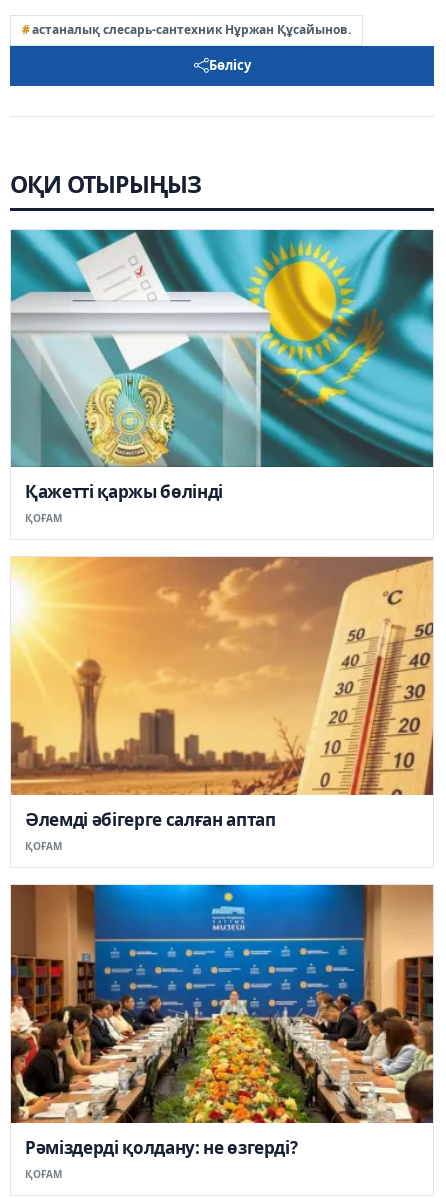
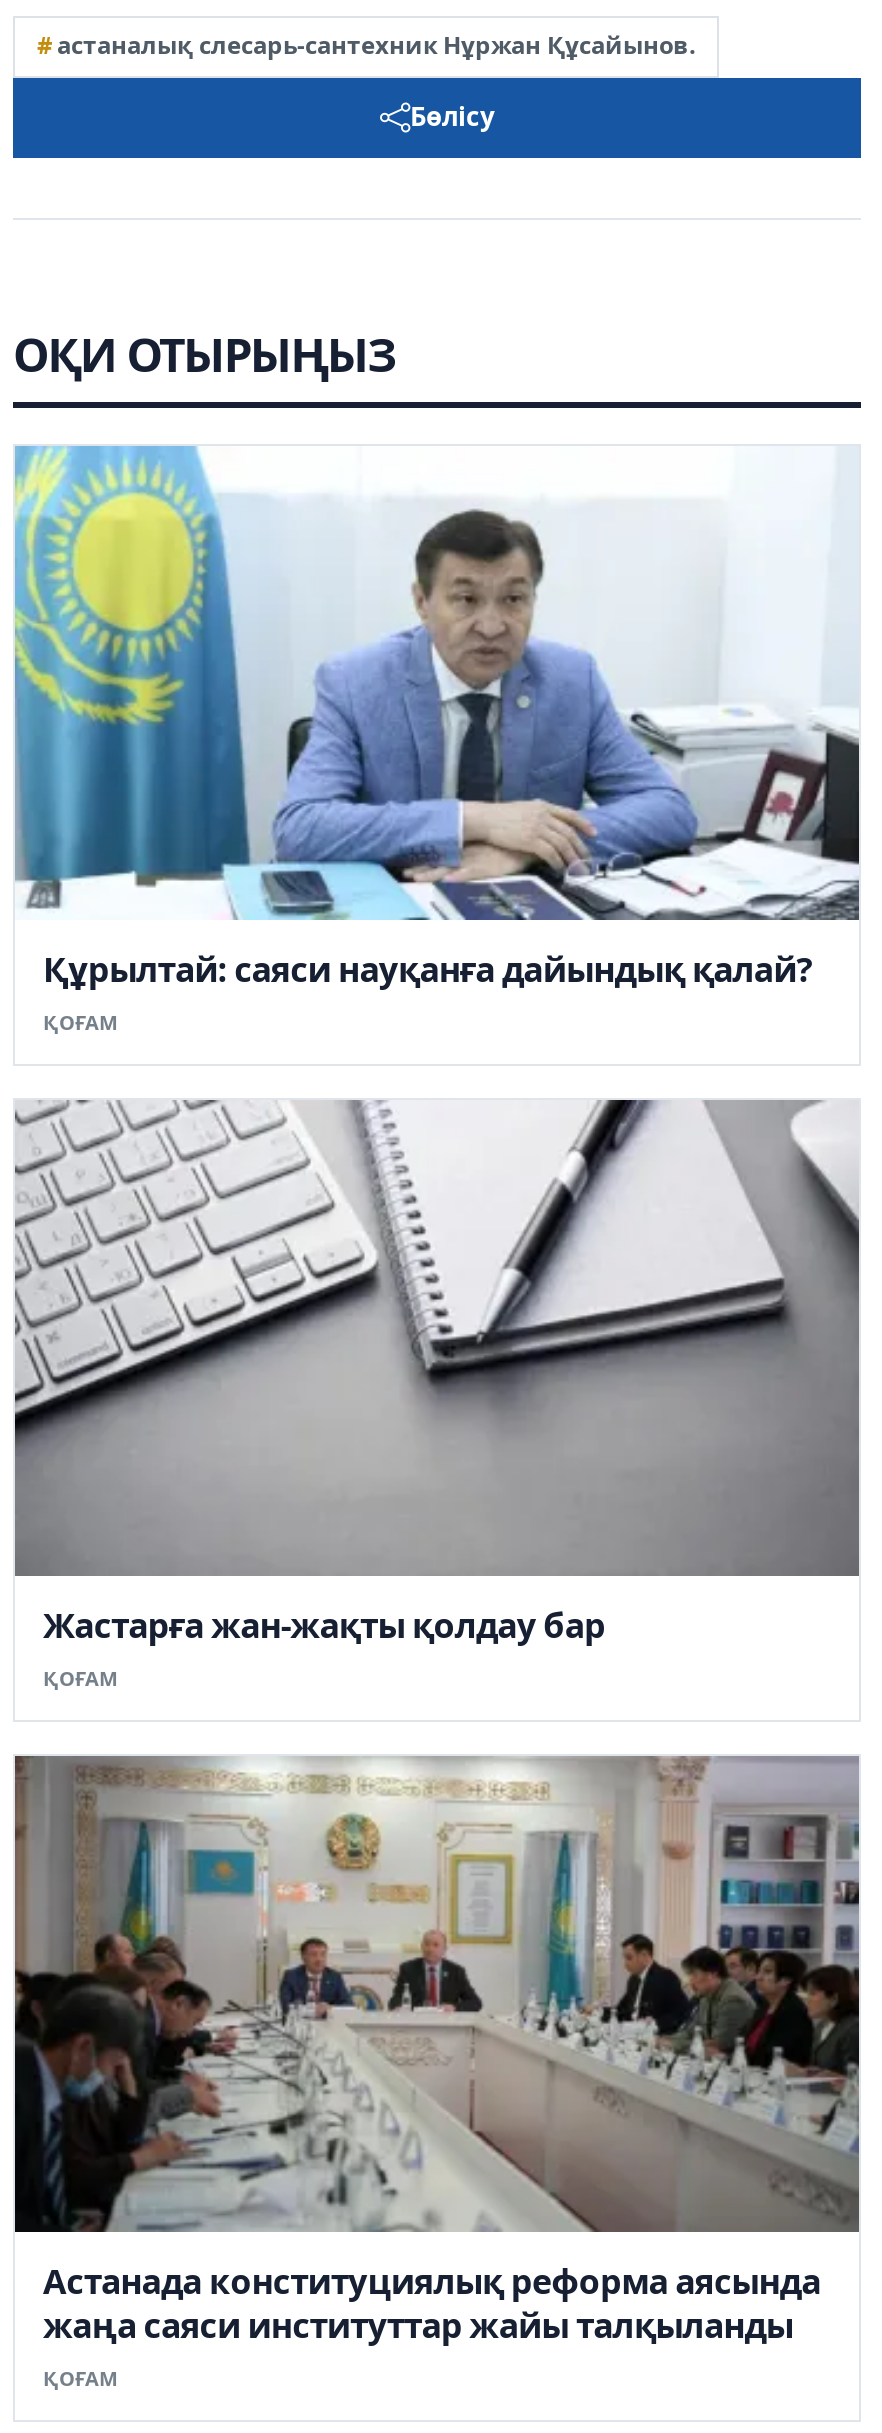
- [image]
- Қажетті қаржы бөлінді
+ [image]
+ Құрылтай: саяси науқанға дайындық қалай?

- [image]
- Әлемді әбігерге салған аптап
+ [image]
+ Жастарға жан-жақты қолдау бар

- [image]
- Рәміздерді қолдану: не өзгерді?
+ [image]
+ Астанада конституциялық реформа аясында
+ жаңа саяси институттар жайы талқыланды
